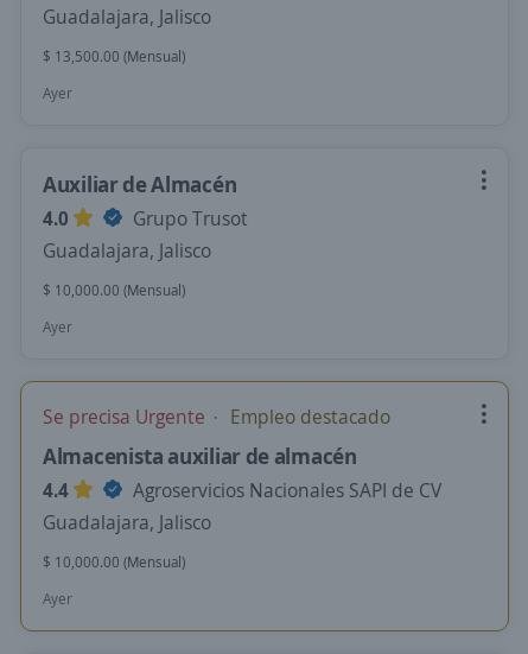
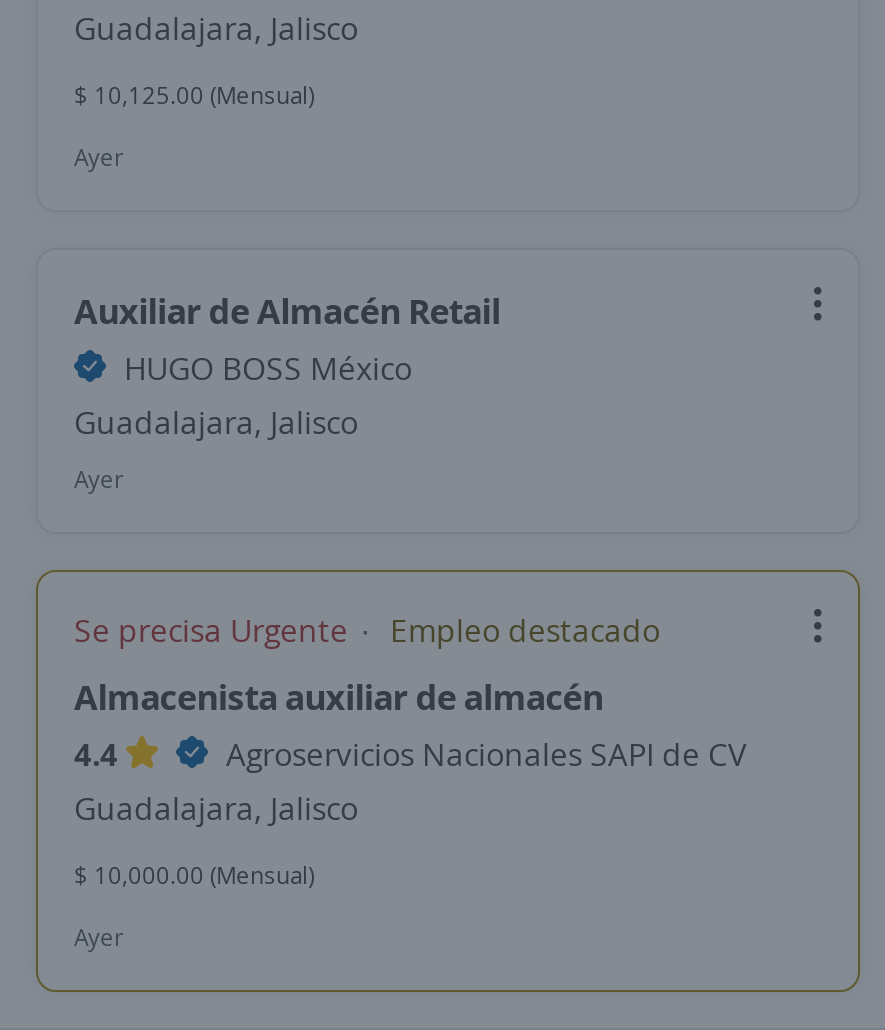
- $ 13,500.00 (Mensual)
+ $ 10,125.00 (Mensual)

- Auxiliar de Almacén
- 4.0
- Grupo Trusot
+ Auxiliar de Almacén Retail
+ HUGO BOSS México

- $ 10,000.00 (Mensual)
